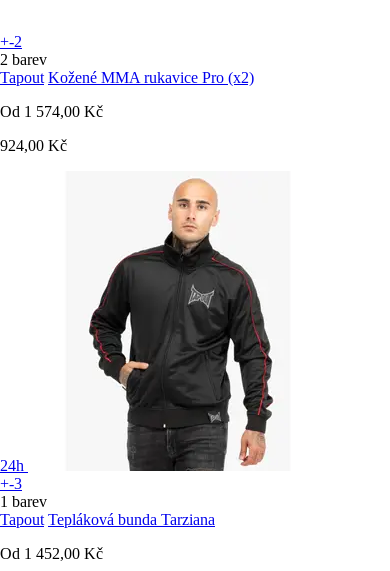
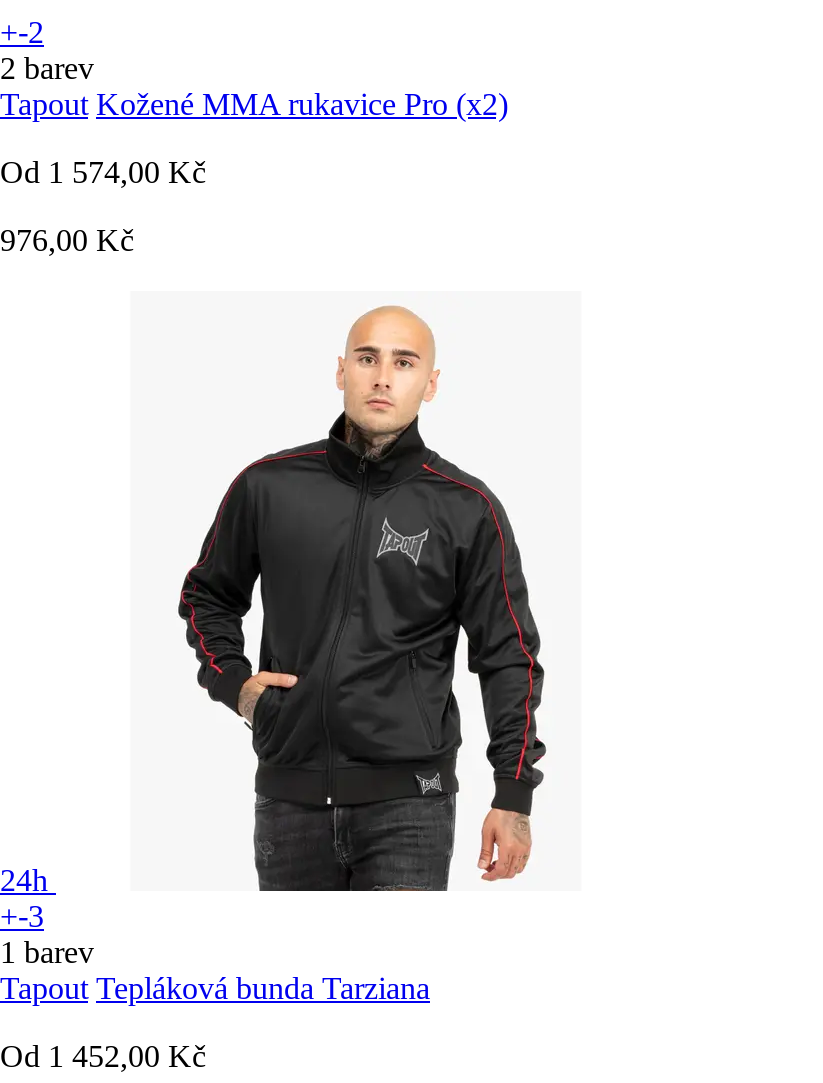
- 924,00 Kč
+ 976,00 Kč
